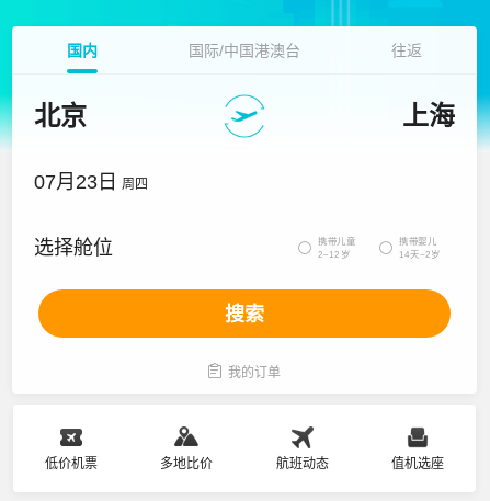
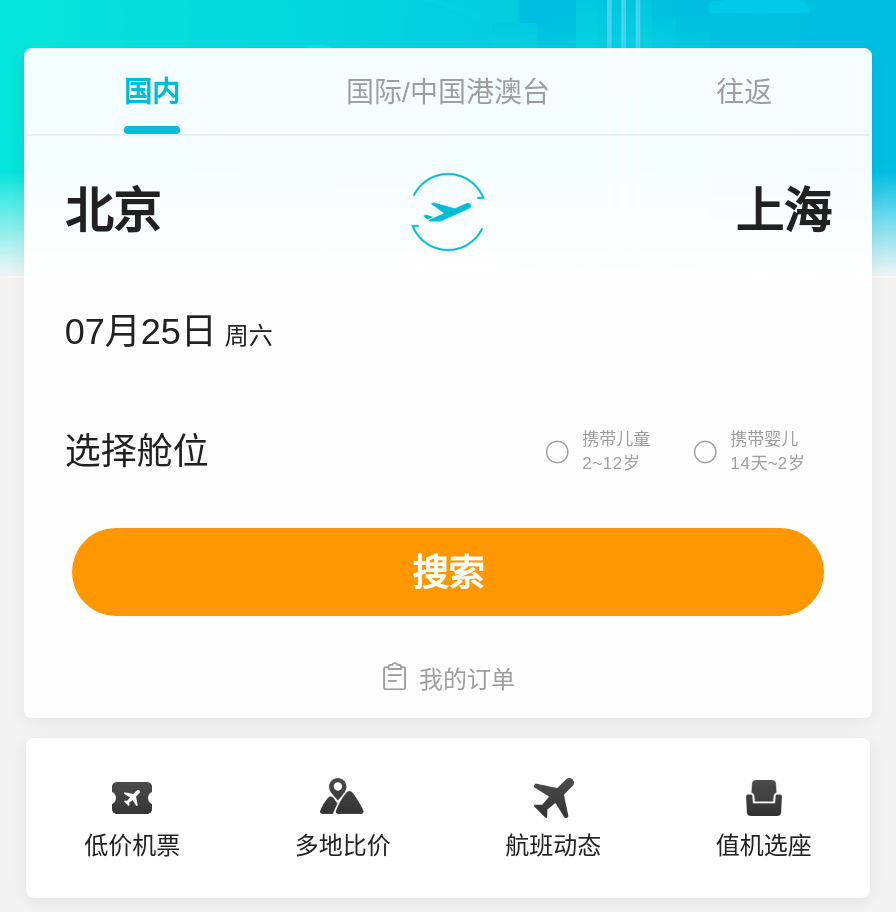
- 07月23日 周四
+ 07月25日 周六
